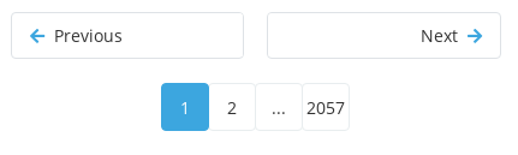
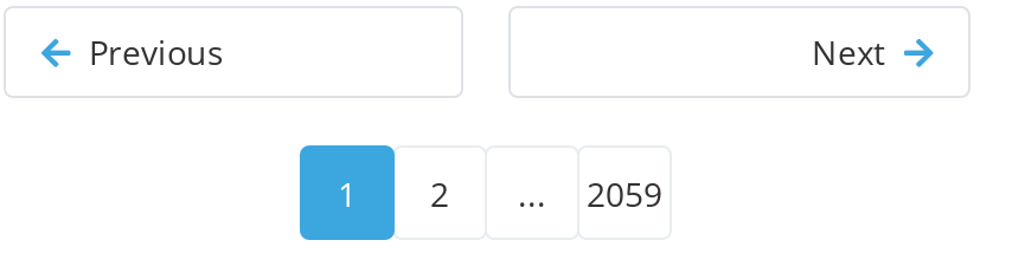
- 2057
+ 2059
